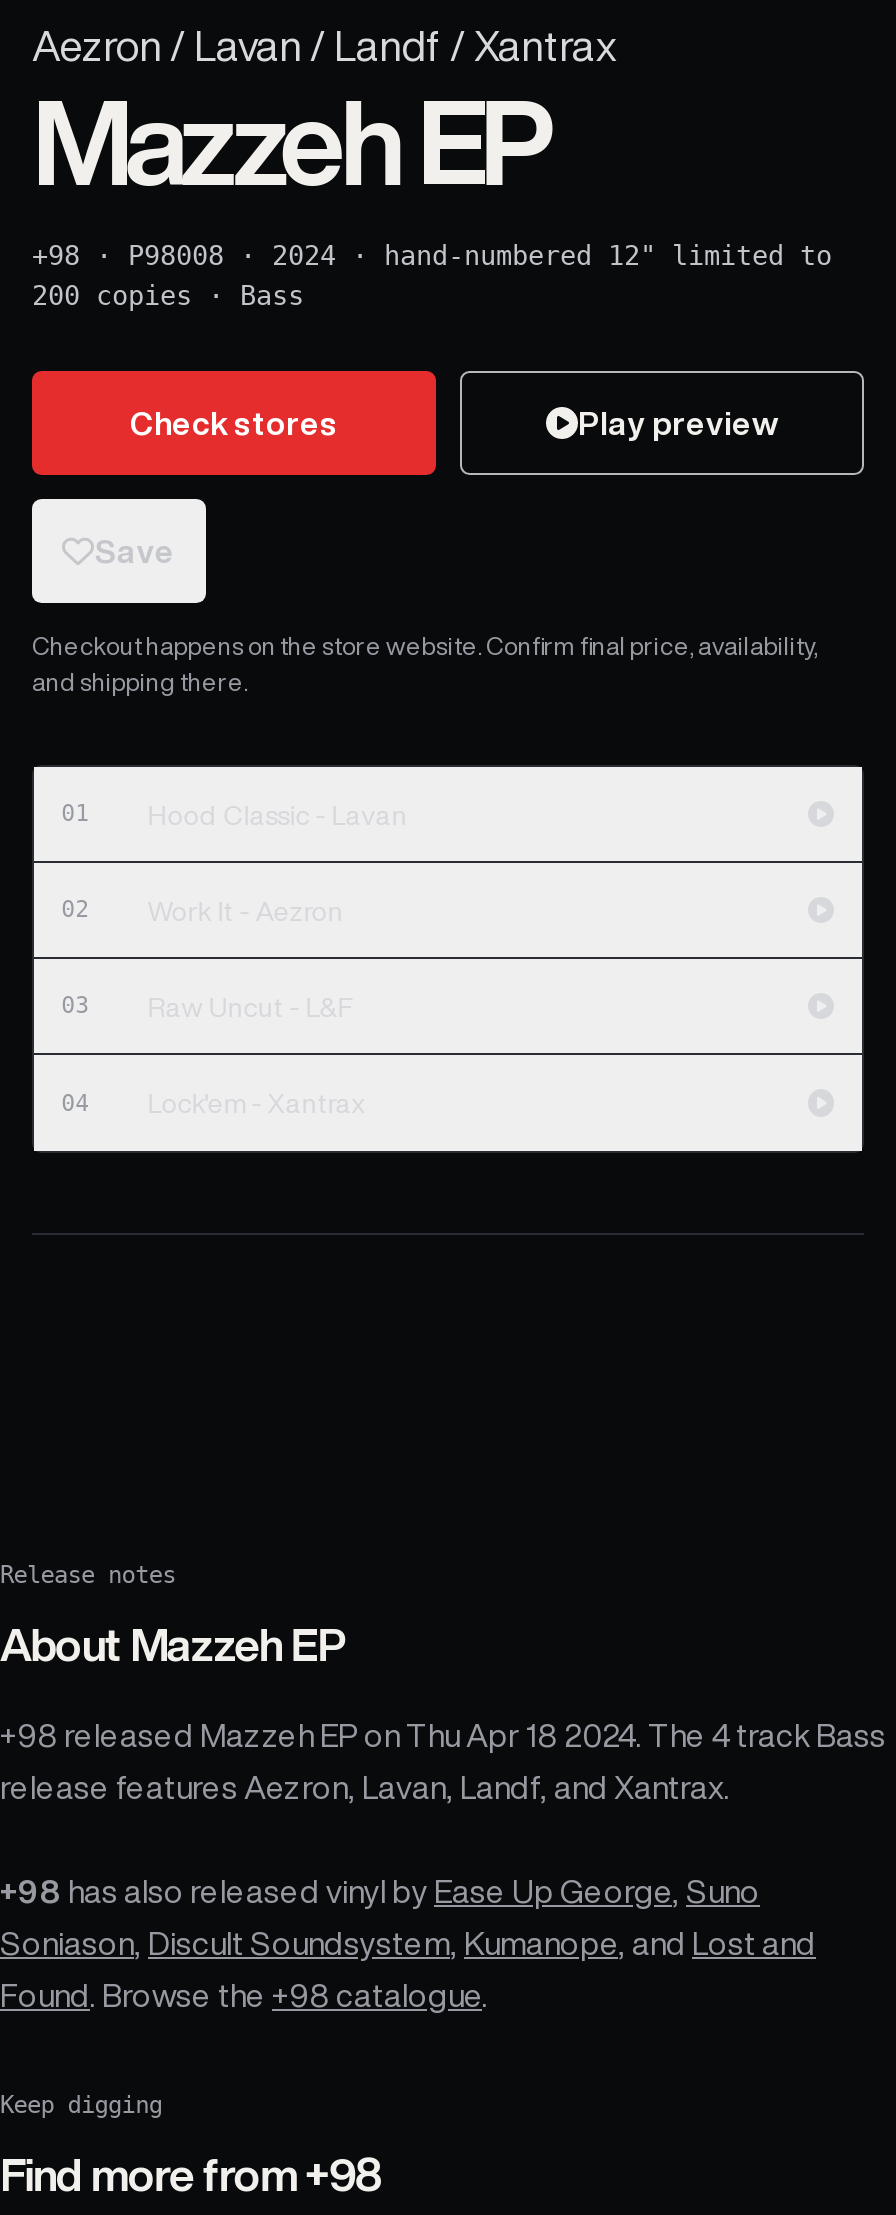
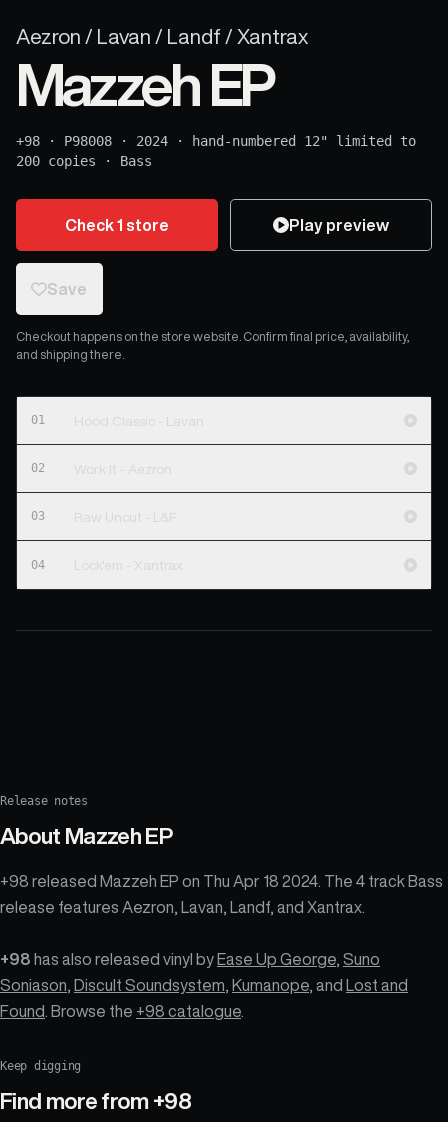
- Check stores
+ Check 1 store
